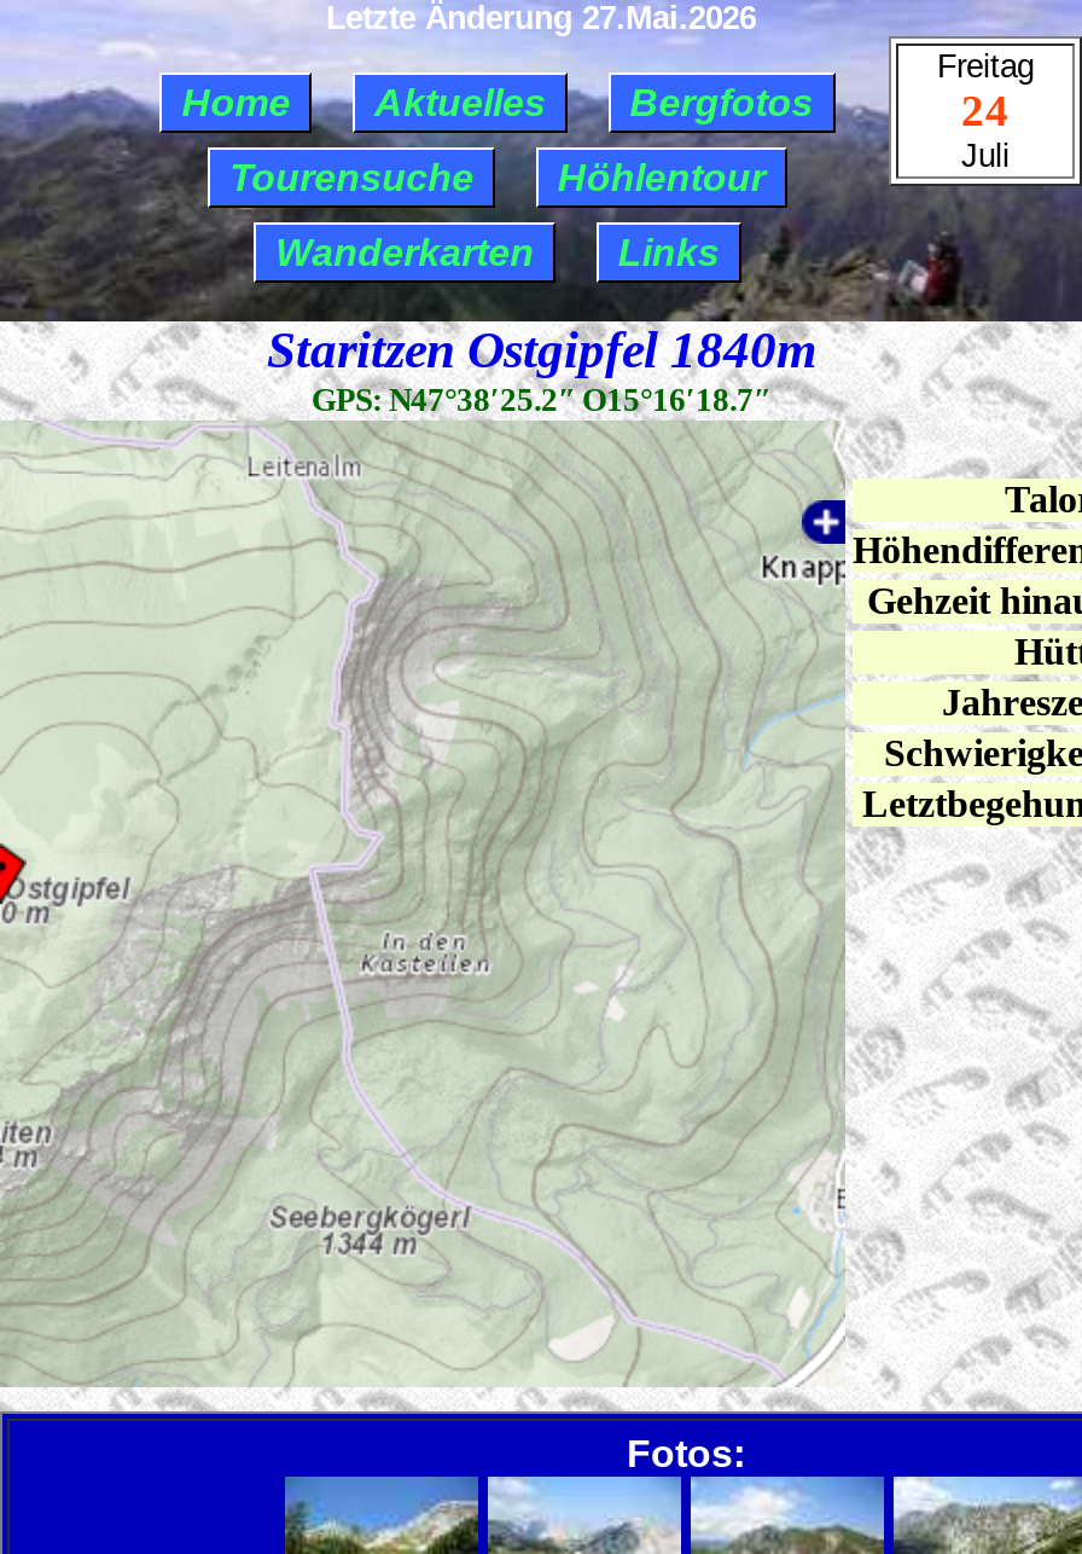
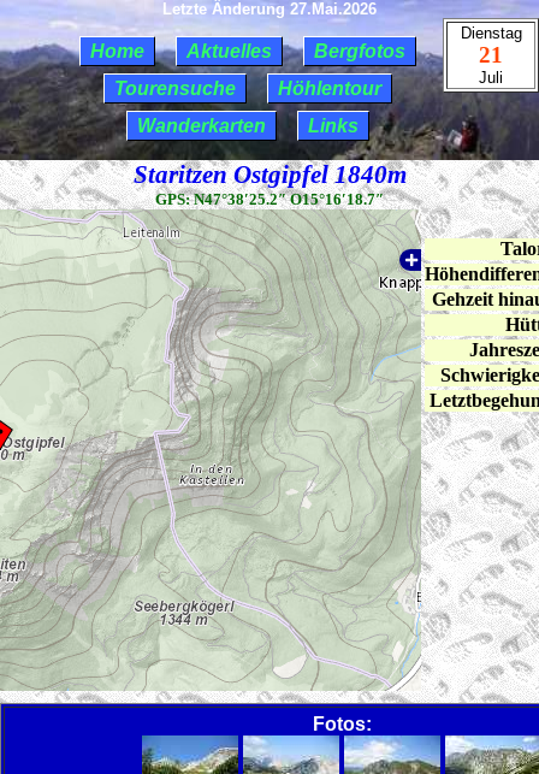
- Freitag
- 24
+ Dienstag
+ 21
